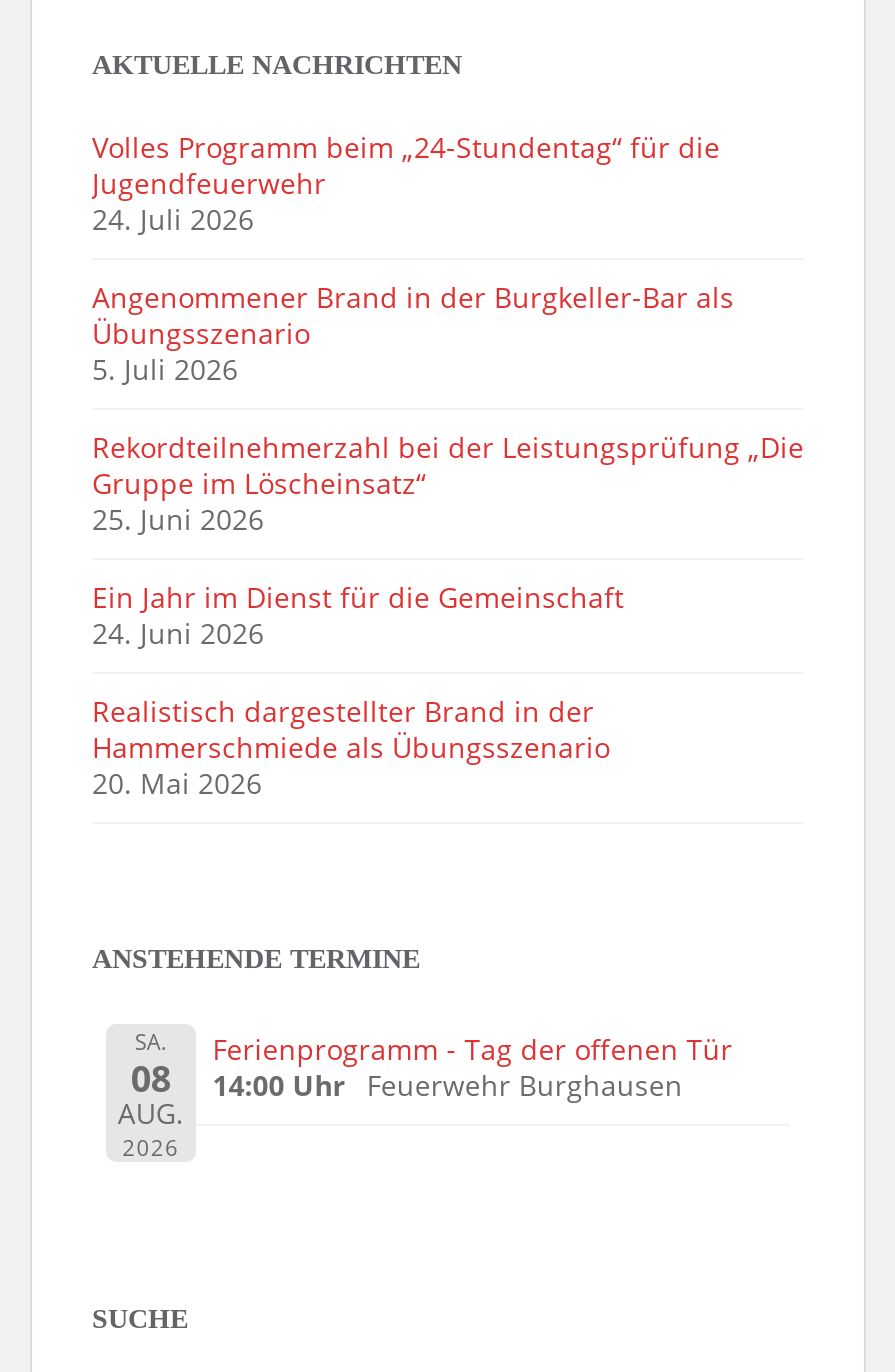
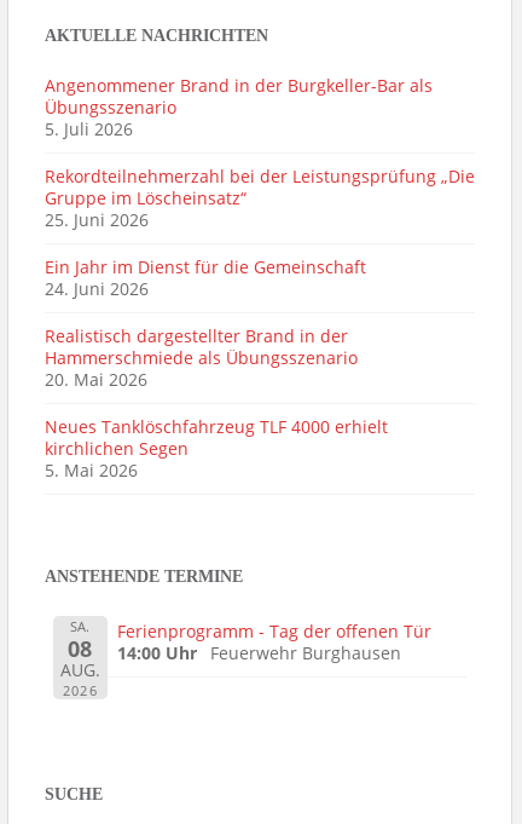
- Volles Programm beim „24-Stundentag“ für die
- Jugendfeuerwehr
- 24. Juli 2026

moved up: Angenommener Brand in der Burgkeller-Bar als | Übungsszenario | 5. Juli 2026 | ... | Hammerschmiede als Übungsszenario | 20. Mai 2026

+ Neues Tanklöschfahrzeug TLF 4000 erhielt
+ kirchlichen Segen
+ 5. Mai 2026
